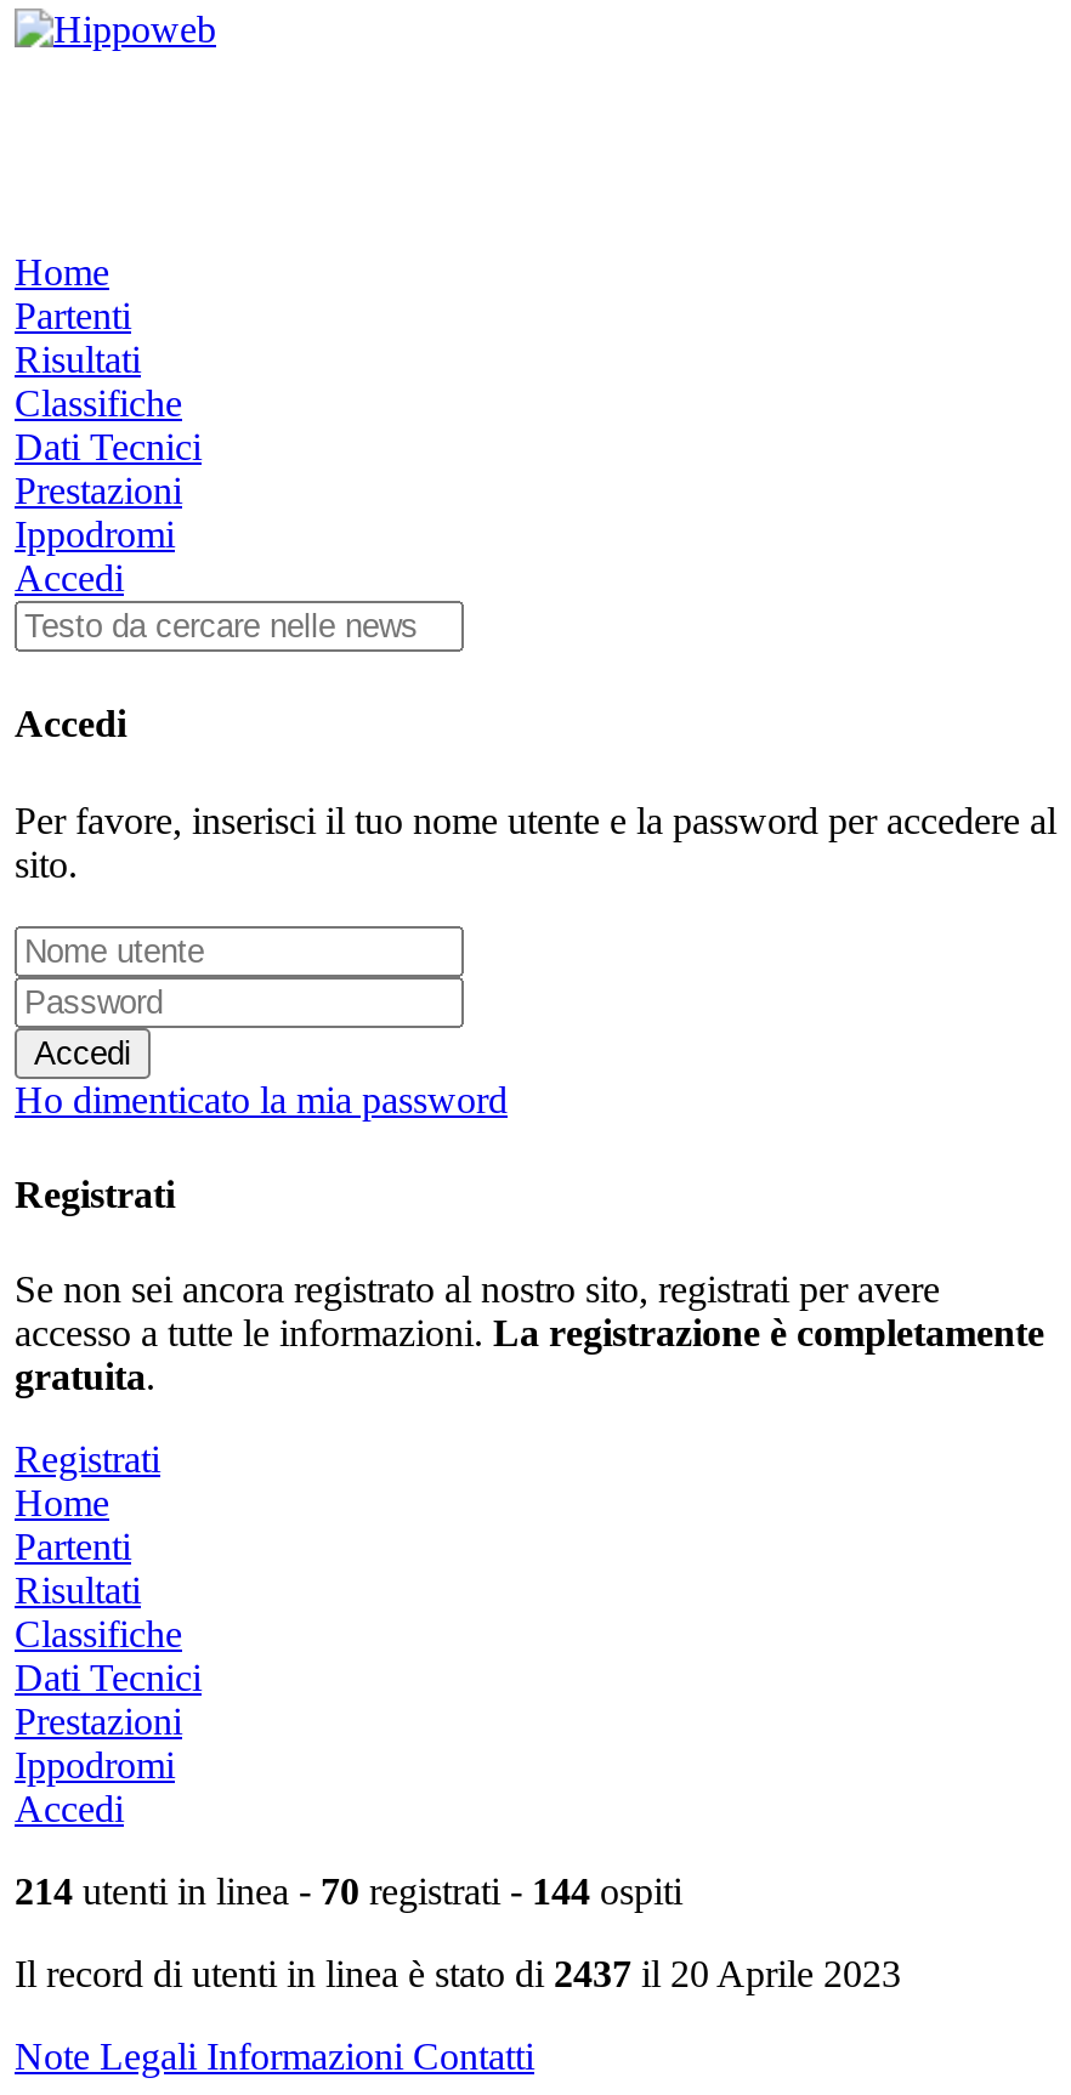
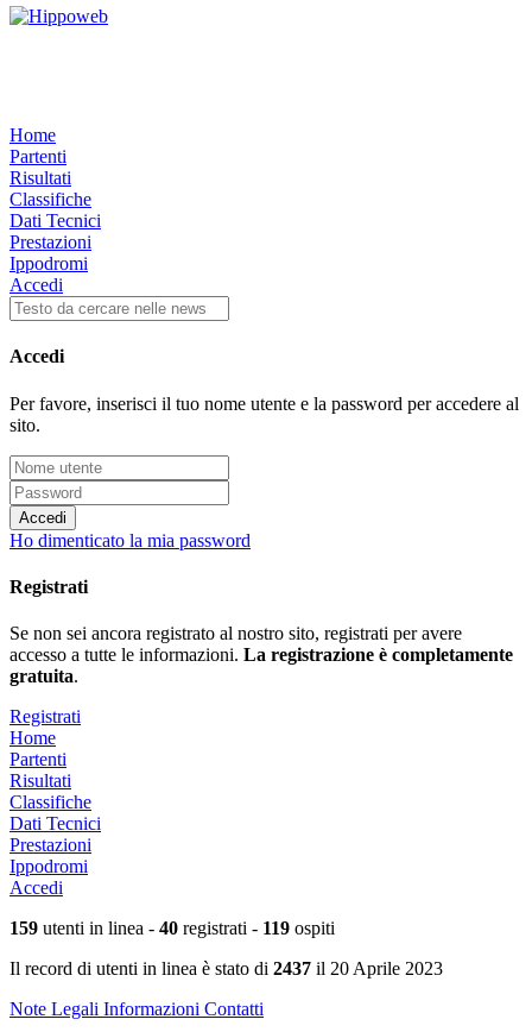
- 214 utenti in linea - 70 registrati - 144 ospiti
+ 159 utenti in linea - 40 registrati - 119 ospiti
